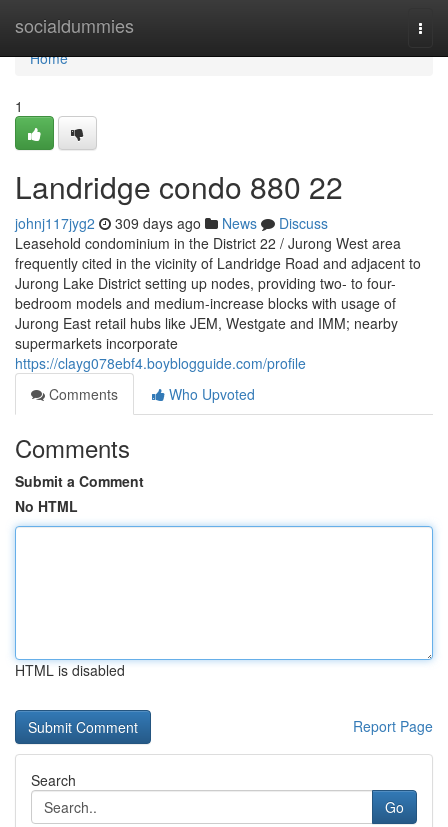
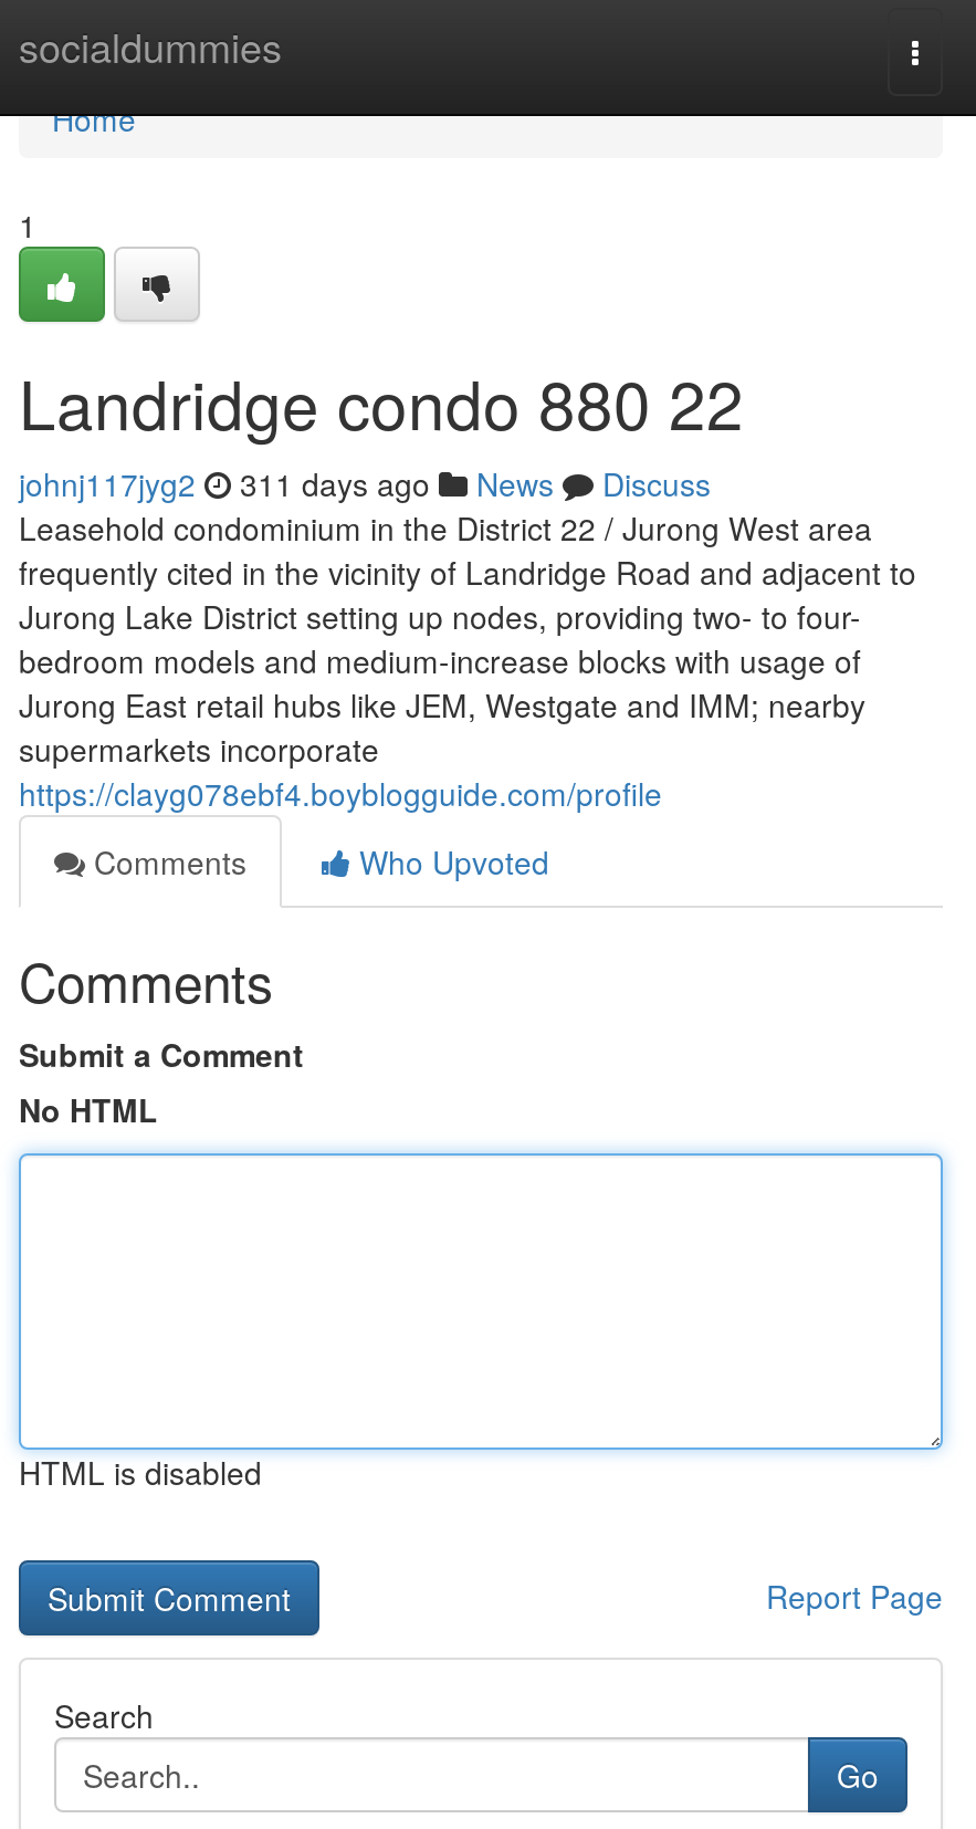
- johnj117jyg2 309 days ago News Discuss
+ johnj117jyg2 311 days ago News Discuss
